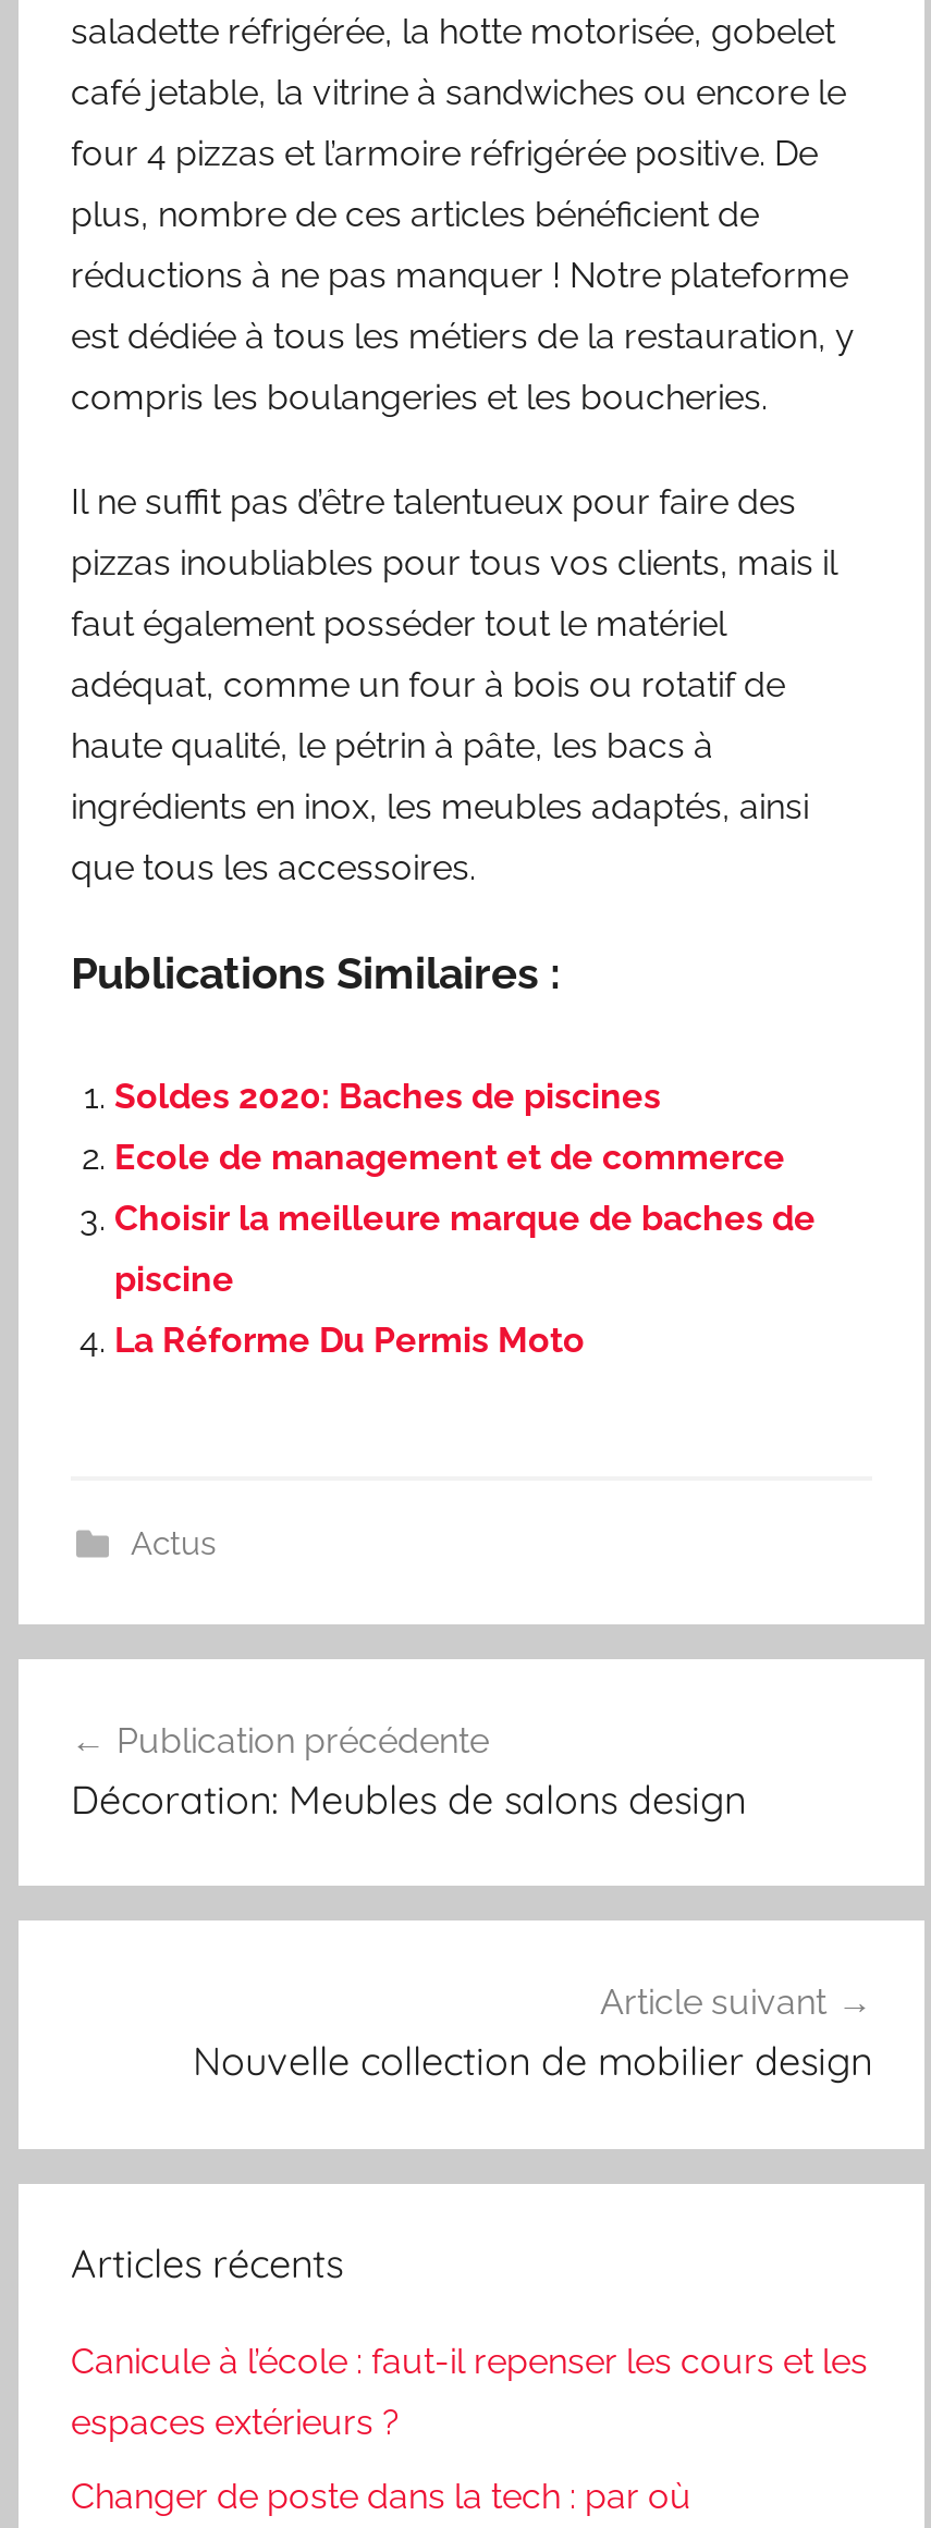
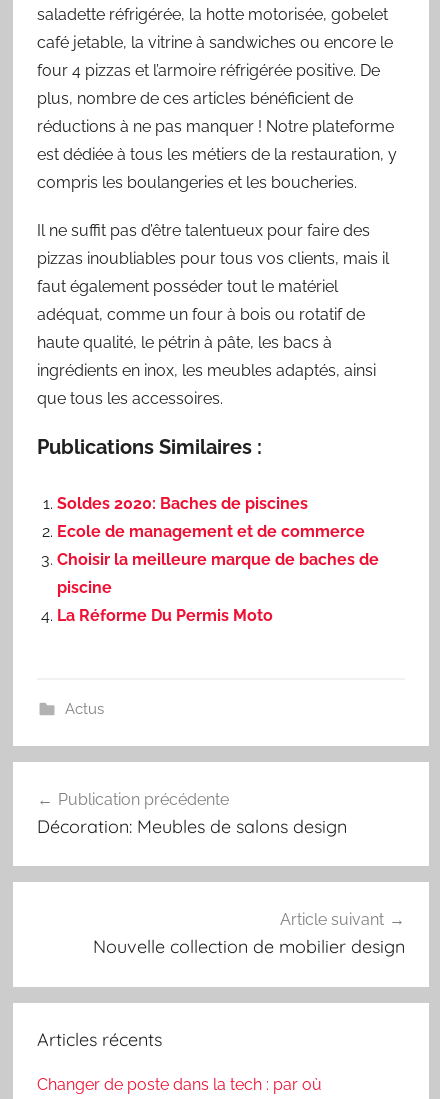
- Canicule à l’école : faut-il repenser les cours et les
- espaces extérieurs ?
